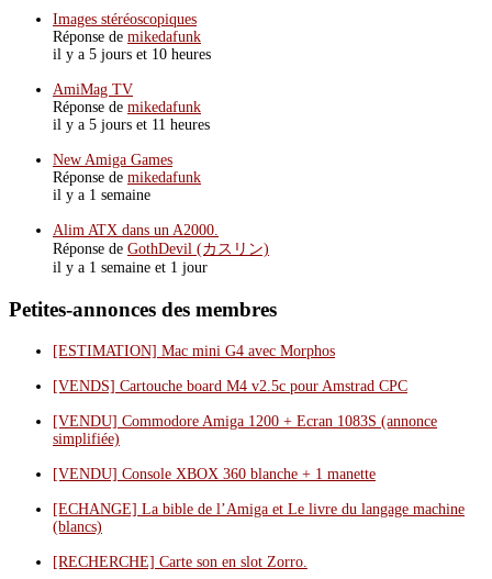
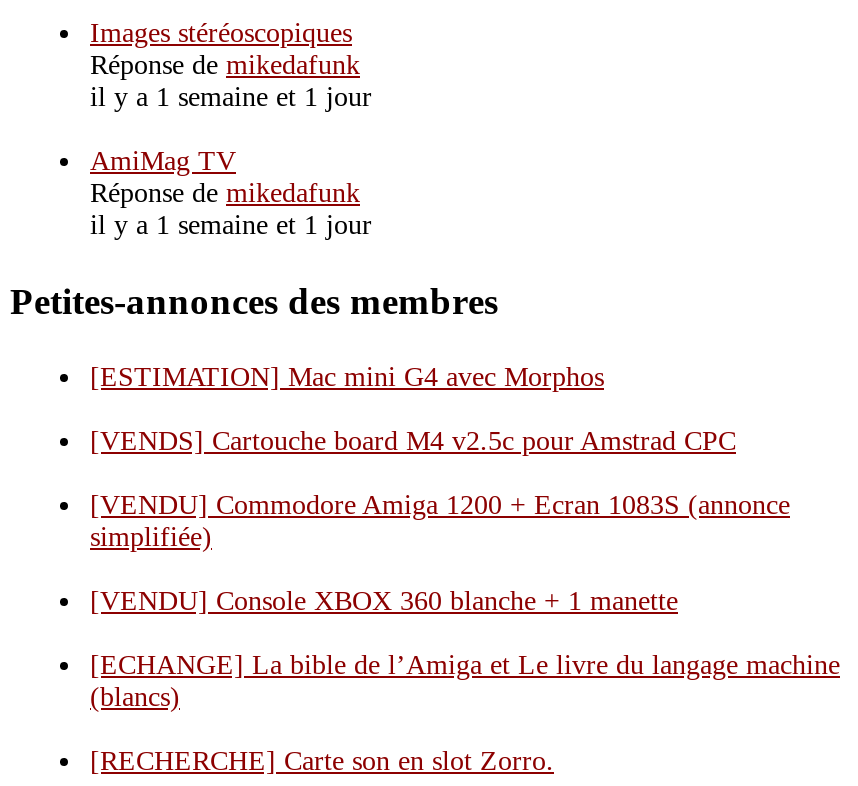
- il y a 5 jours et 10 heures
+ il y a 1 semaine et 1 jour

- il y a 5 jours et 11 heures
- New Amiga Games
- Réponse de mikedafunk
- il y a 1 semaine
- Alim ATX dans un A2000.
- Réponse de GothDevil (カスリン)
